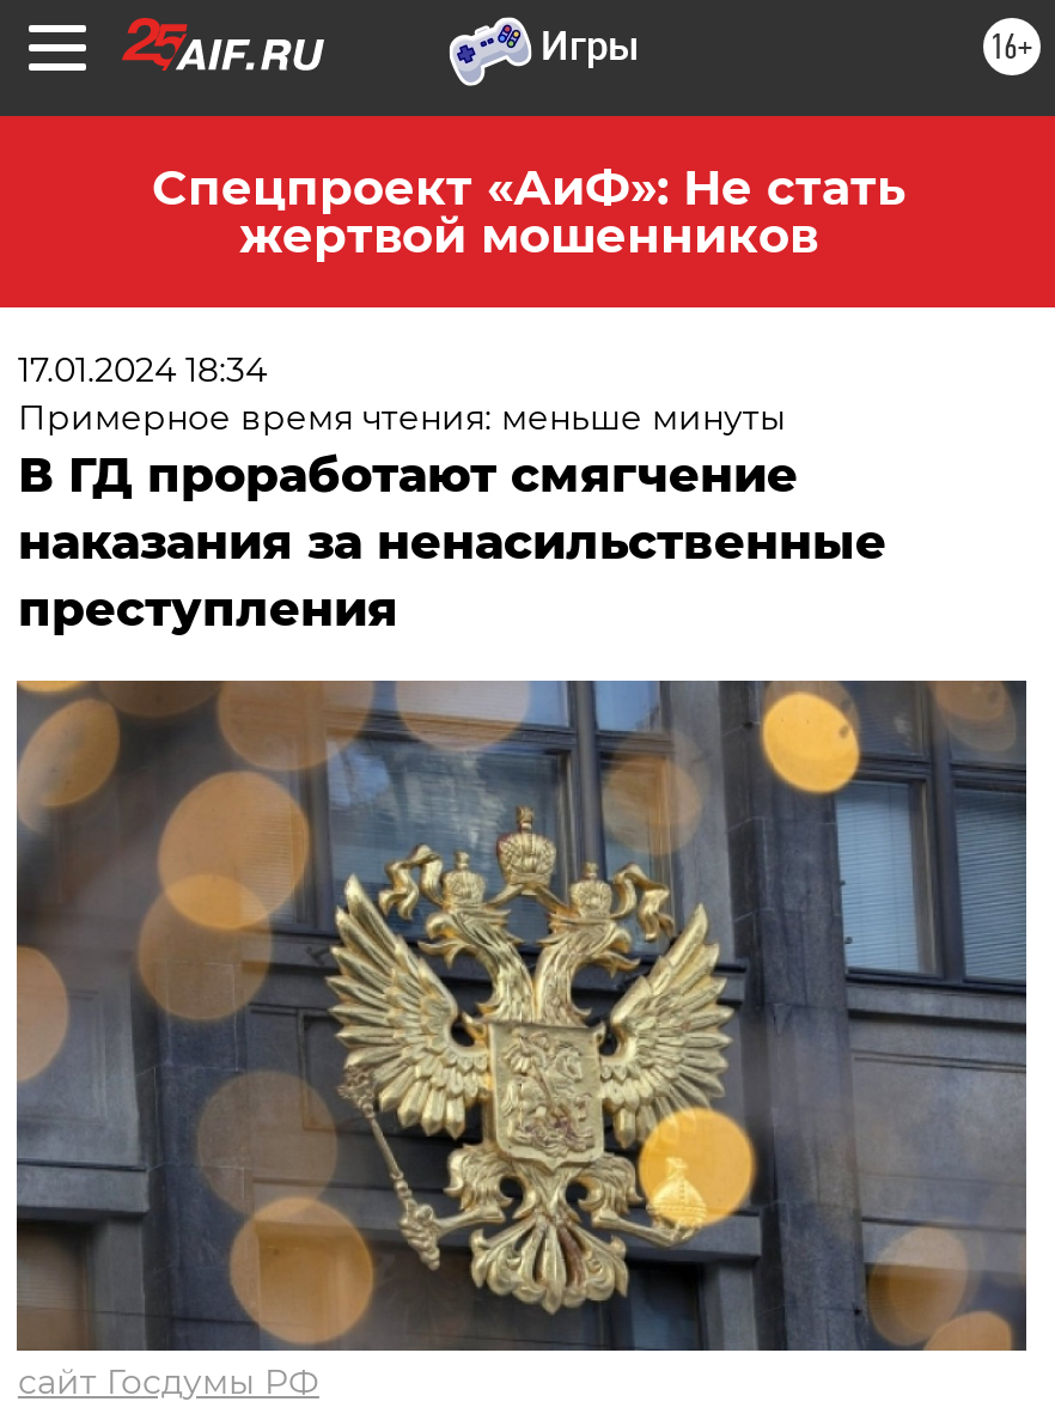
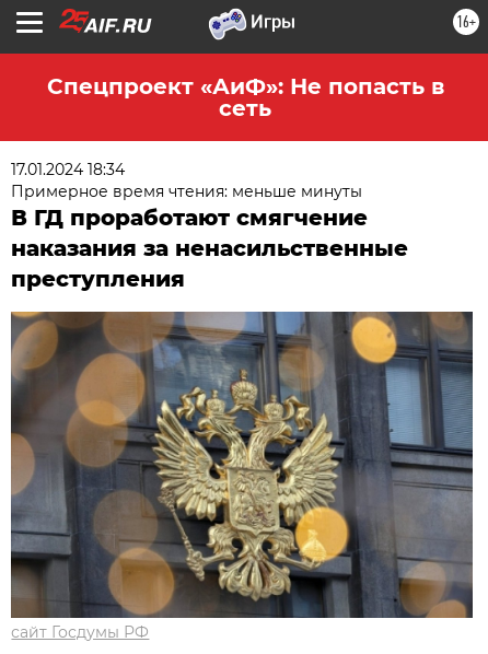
- Спецпроект «АиФ»: Не стать
- жертвой мошенников
+ Спецпроект «АиФ»: Не попасть в
+ сеть
